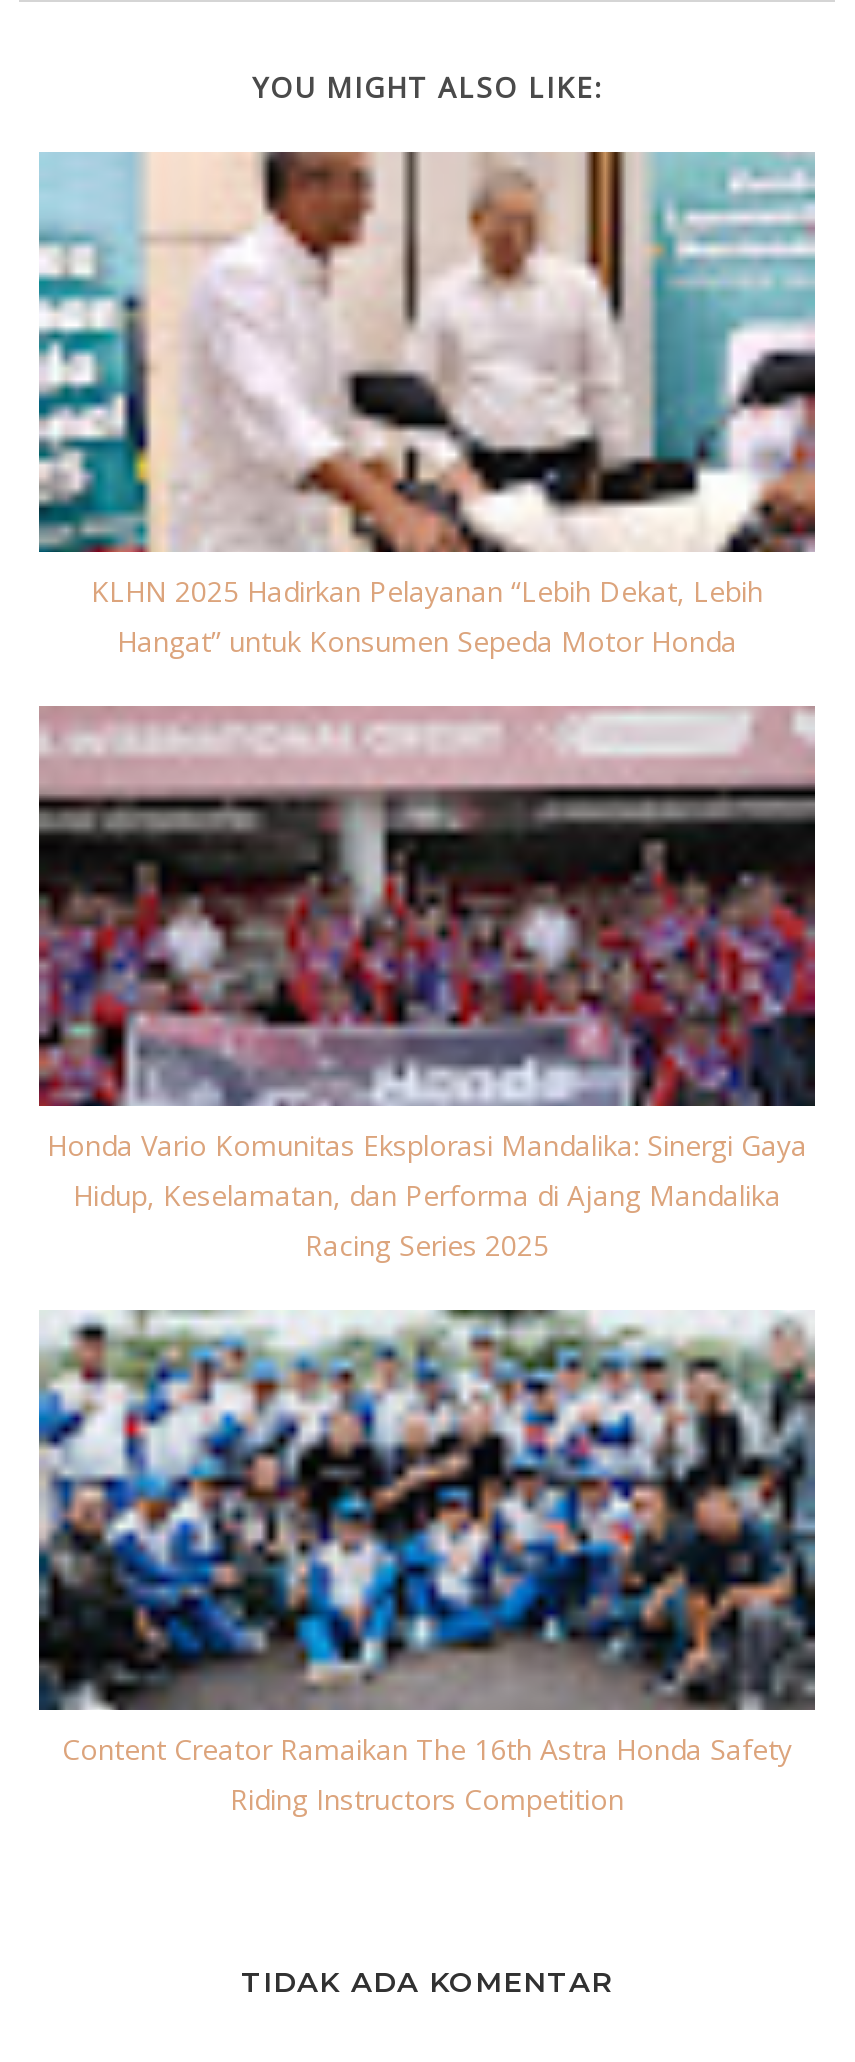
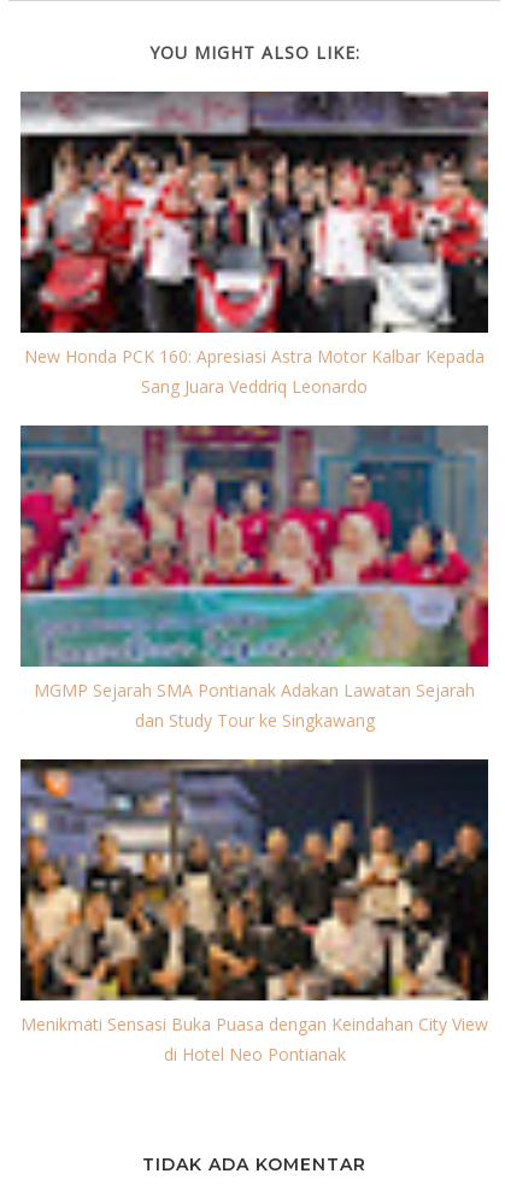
- [image]
- KLHN 2025 Hadirkan Pelayanan “Lebih Dekat, Lebih
- Hangat” untuk Konsumen Sepeda Motor Honda
+ [image]
+ New Honda PCK 160: Apresiasi Astra Motor Kalbar Kepada
+ Sang Juara Veddriq Leonardo

- [image]
- Honda Vario Komunitas Eksplorasi Mandalika: Sinergi Gaya
- Hidup, Keselamatan, dan Performa di Ajang Mandalika
- Racing Series 2025
+ [image]
+ MGMP Sejarah SMA Pontianak Adakan Lawatan Sejarah
+ dan Study Tour ke Singkawang

- [image]
- Content Creator Ramaikan The 16th Astra Honda Safety
- Riding Instructors Competition
+ [image]
+ Menikmati Sensasi Buka Puasa dengan Keindahan City View
+ di Hotel Neo Pontianak
